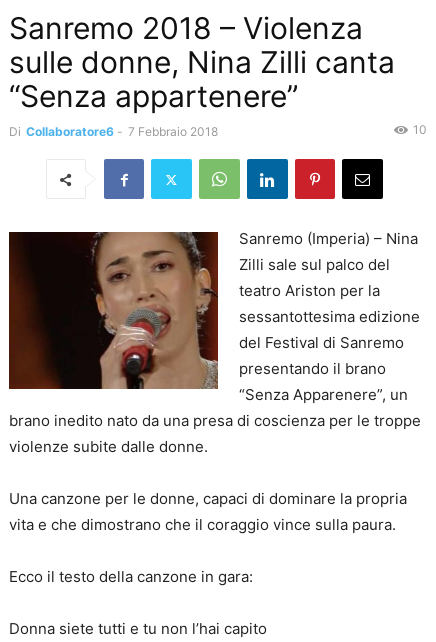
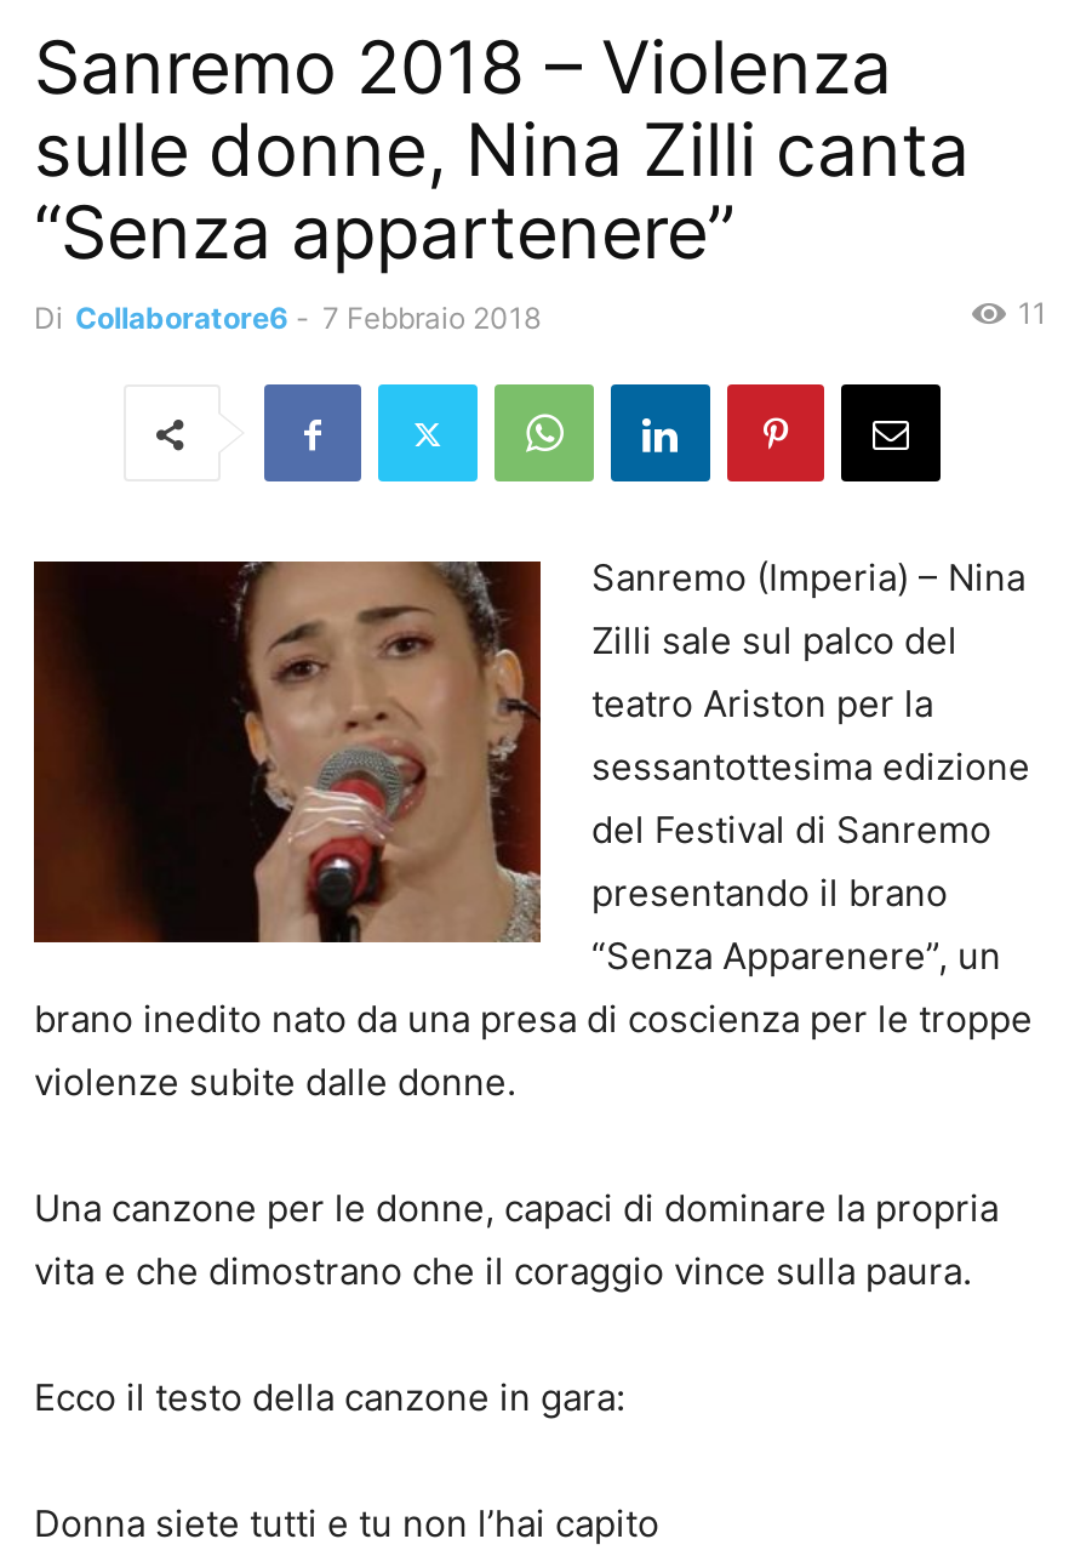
- 10
+ 11
